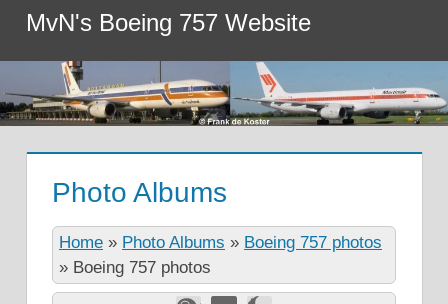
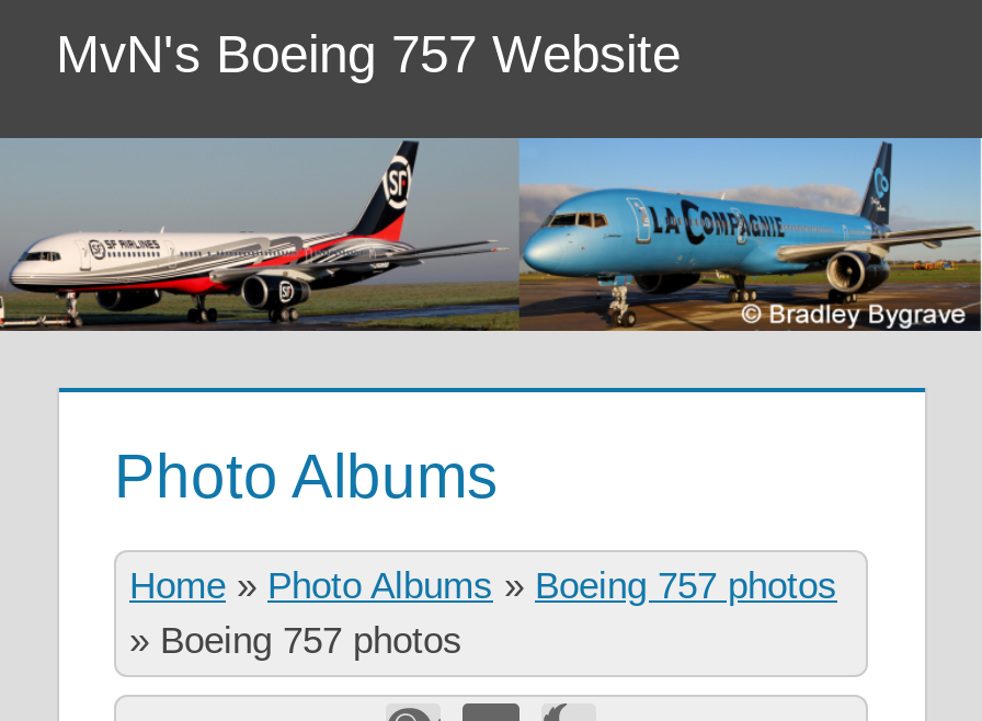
- [image]
+ [image]
